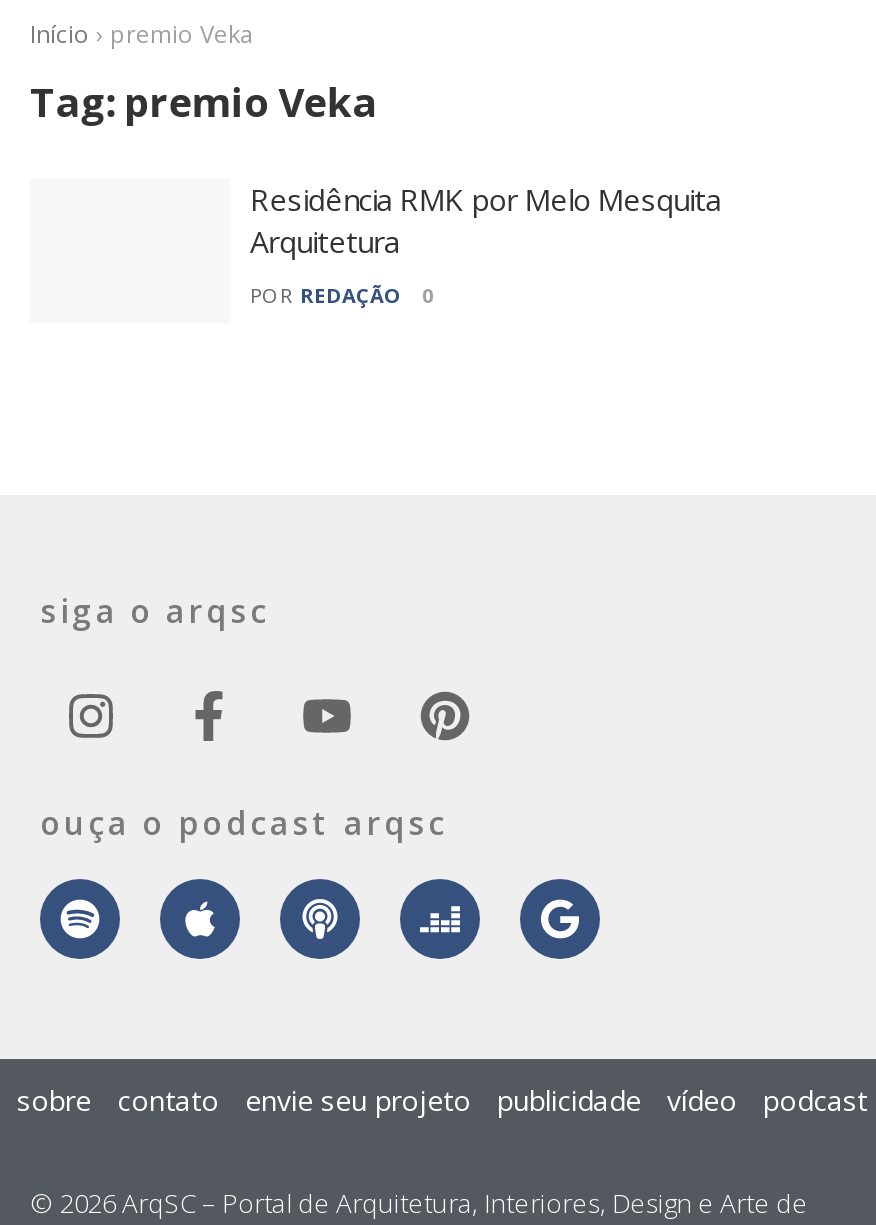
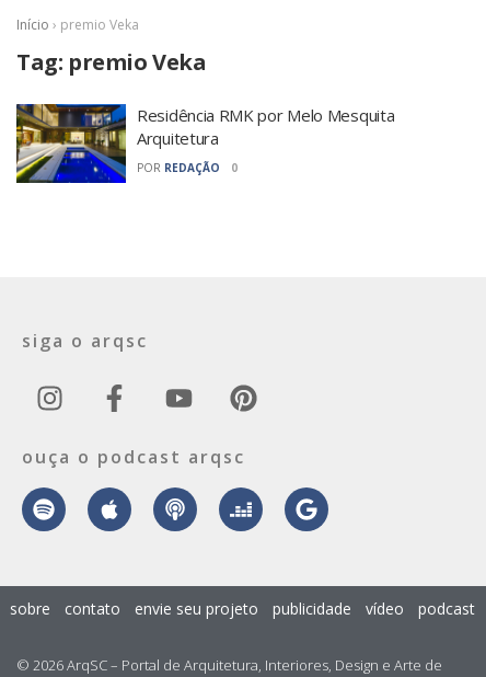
+ [image]
